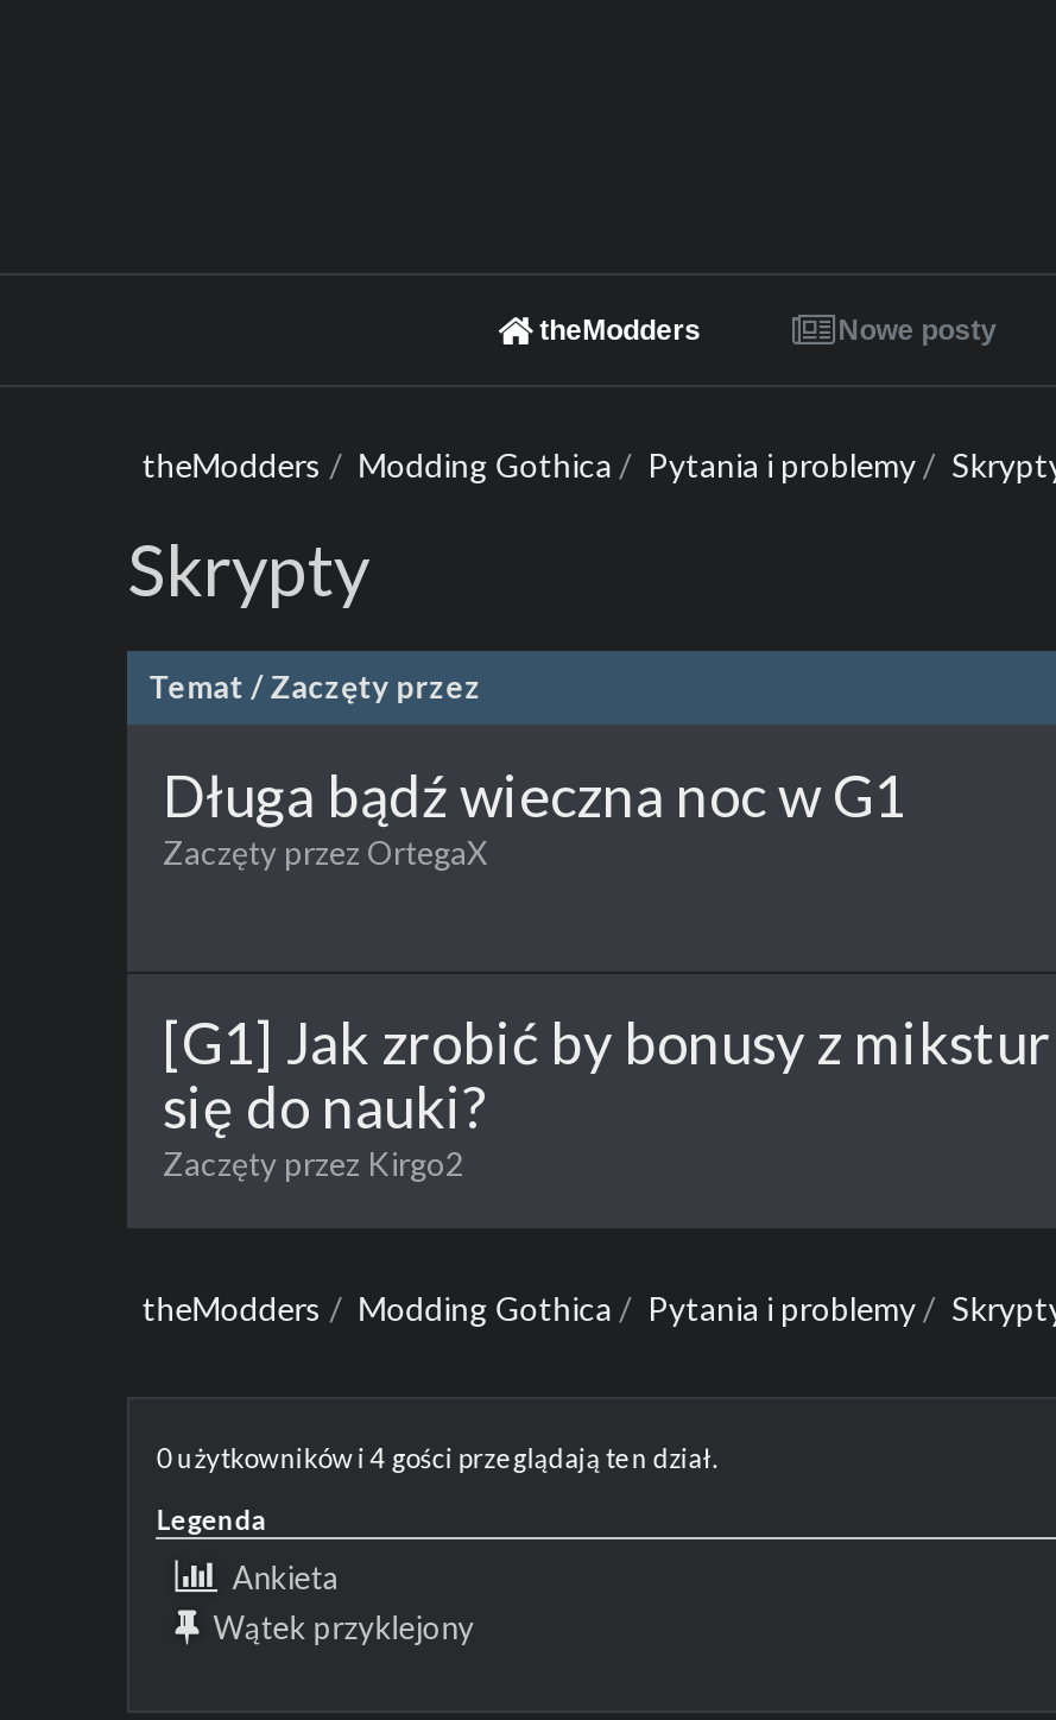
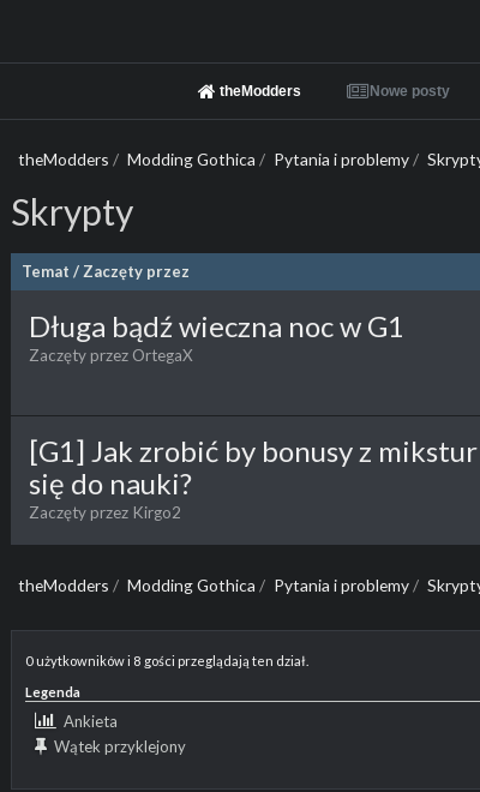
- 0 użytkowników i 4 gości przeglądają ten dział.
+ 0 użytkowników i 8 gości przeglądają ten dział.
